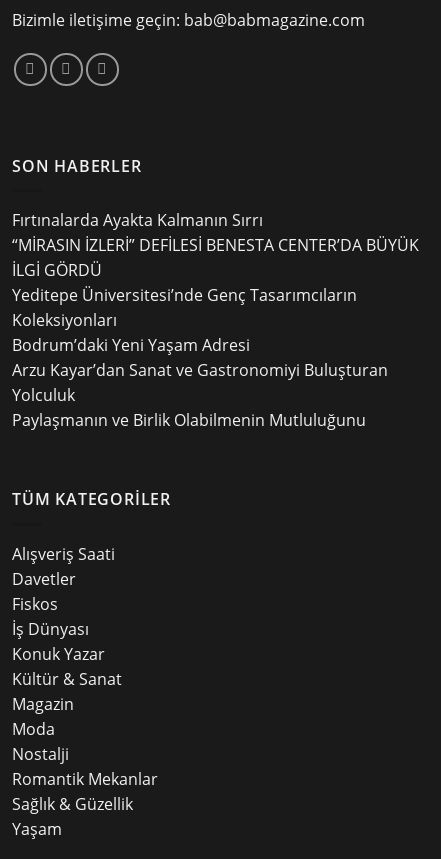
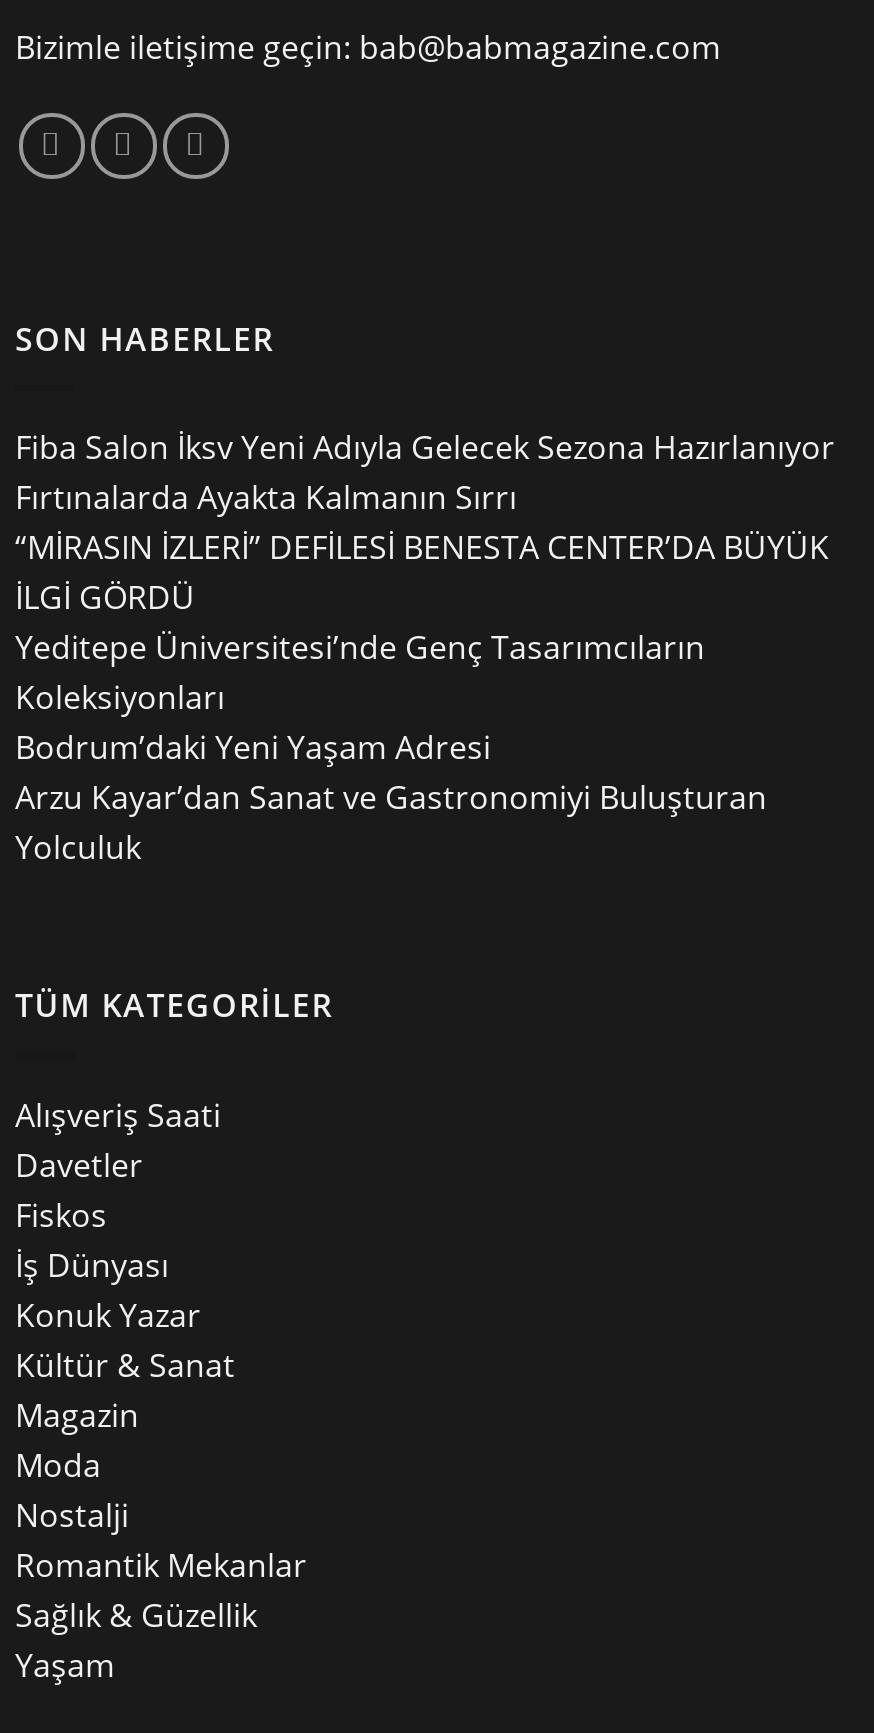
+ Fiba Salon İksv Yeni Adıyla Gelecek Sezona Hazırlanıyor

moved down: Fırtınalarda Ayakta Kalmanın Sırrı | “MİRASIN İZLERİ” DEFİLESİ BENESTA CENTER’DA BÜYÜK | İLGİ GÖRDÜ | Yeditepe Üniversitesi’nde Genç Tasarımcıların | Koleksiyonları | Bodrum’daki Yeni Yaşam Adresi | Arzu Kayar’dan Sanat ve Gastronomiyi Buluşturan | Yolculuk

- Paylaşmanın ve Birlik Olabilmenin Mutluluğunu
